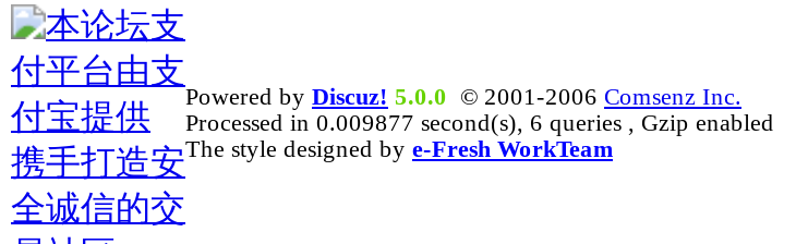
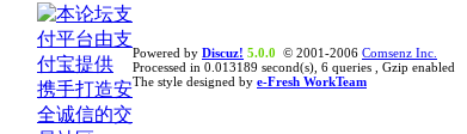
- Processed in 0.009877 second(s), 6 queries , Gzip enabled
+ Processed in 0.013189 second(s), 6 queries , Gzip enabled
